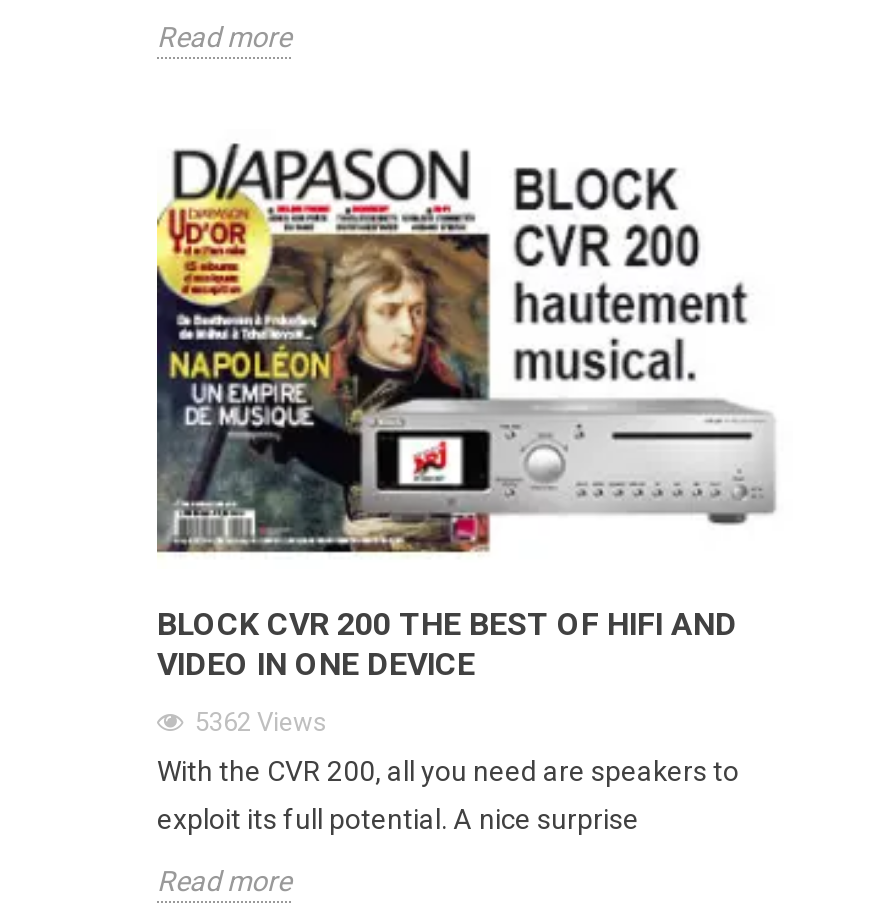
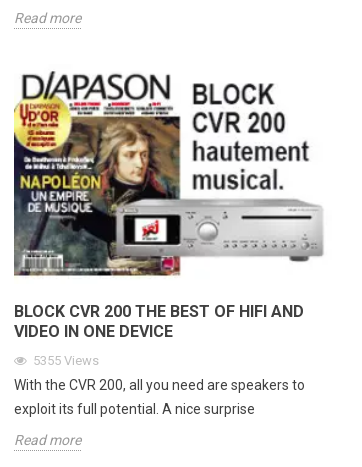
- 5362 Views
+ 5355 Views
